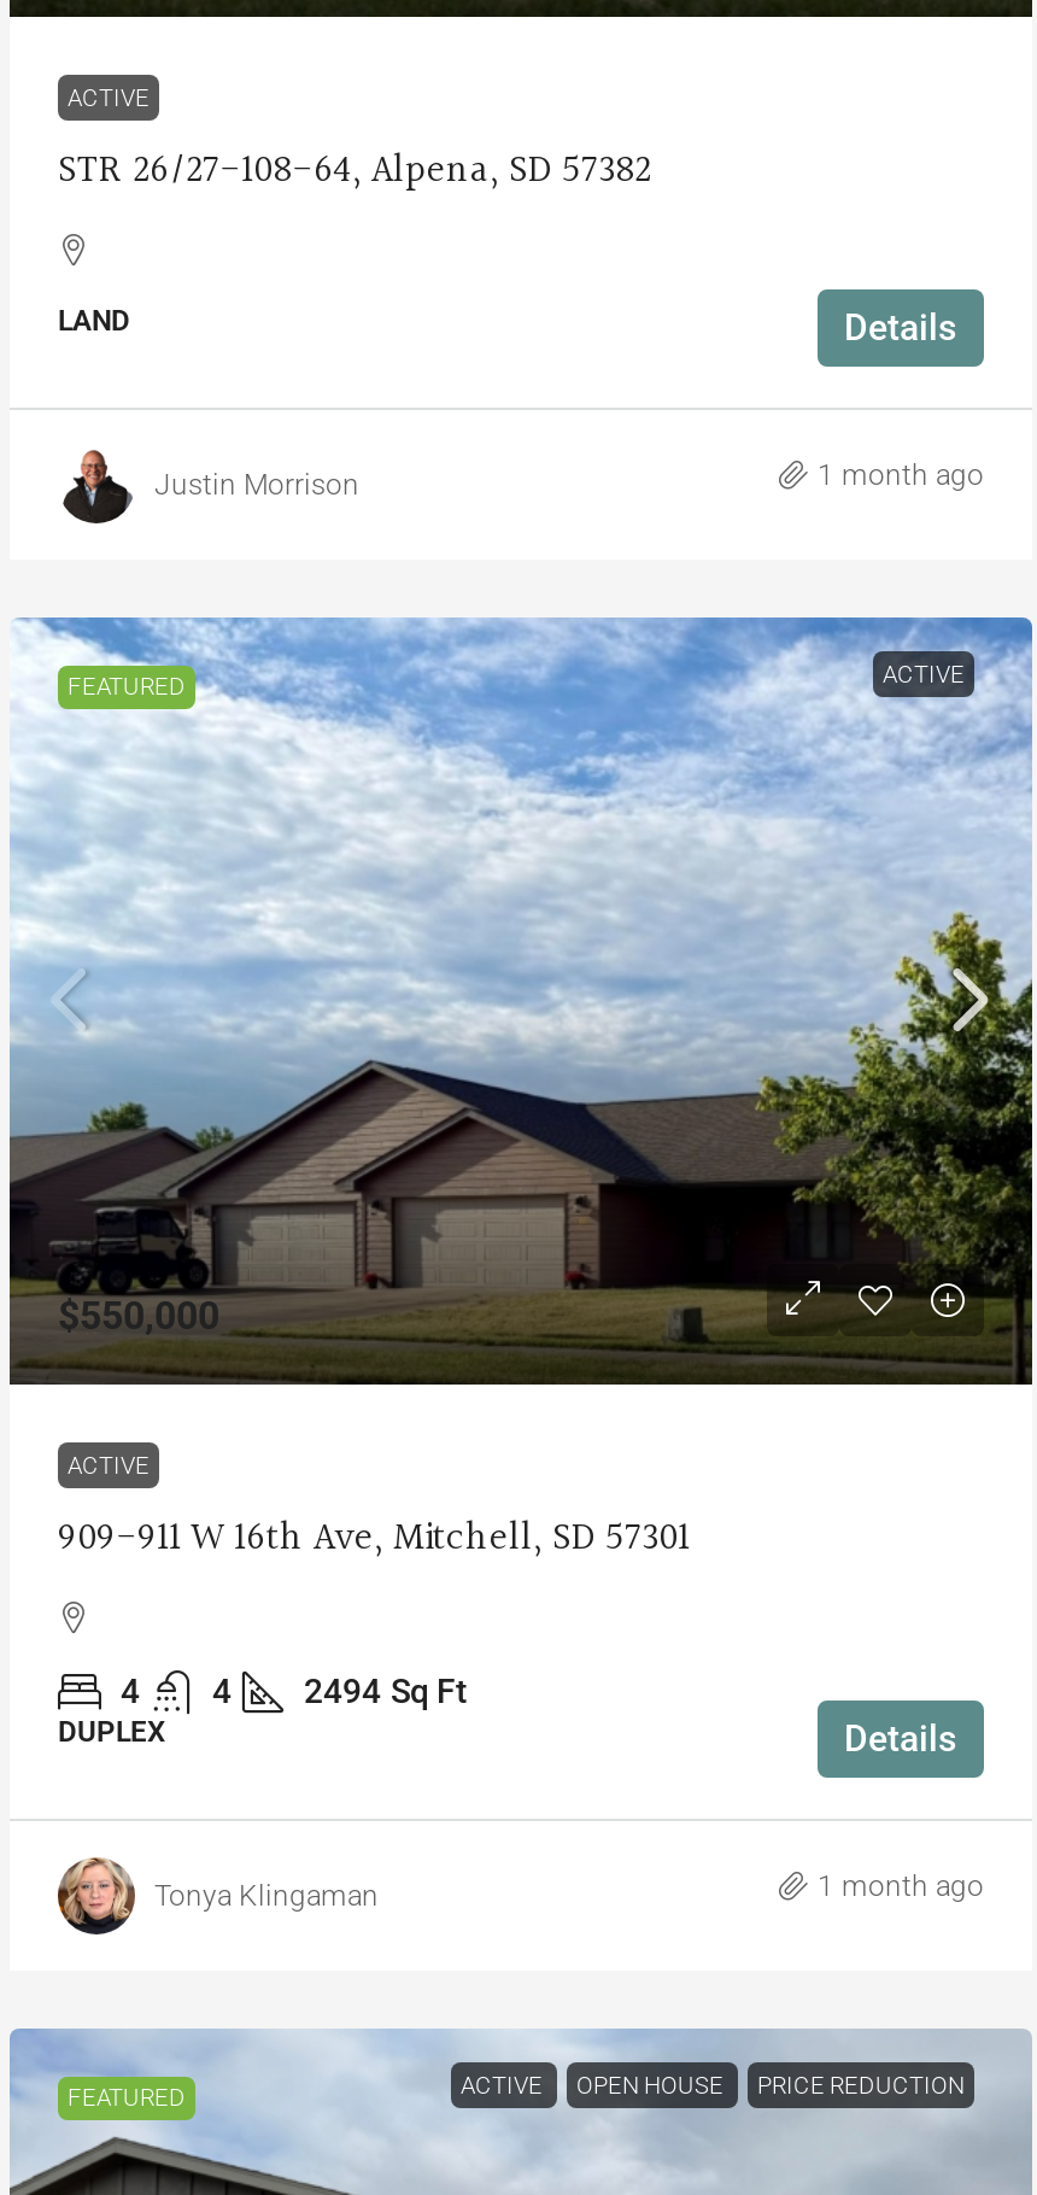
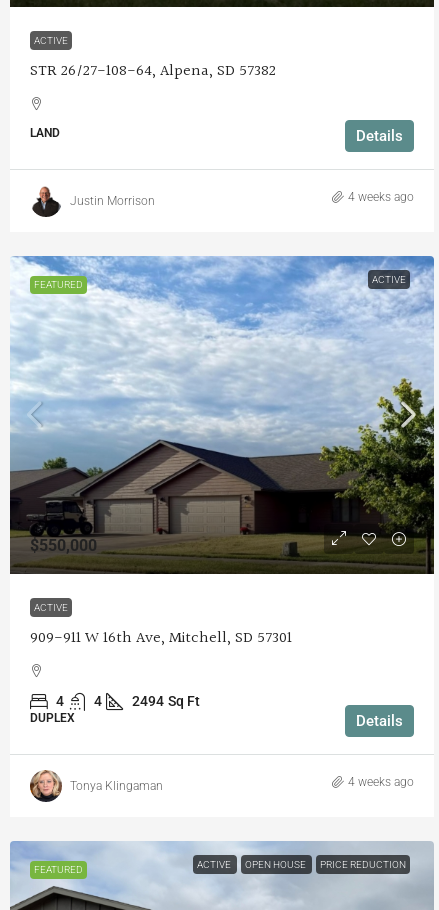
- 1 month ago
+ 4 weeks ago

- 1 month ago
+ 4 weeks ago
